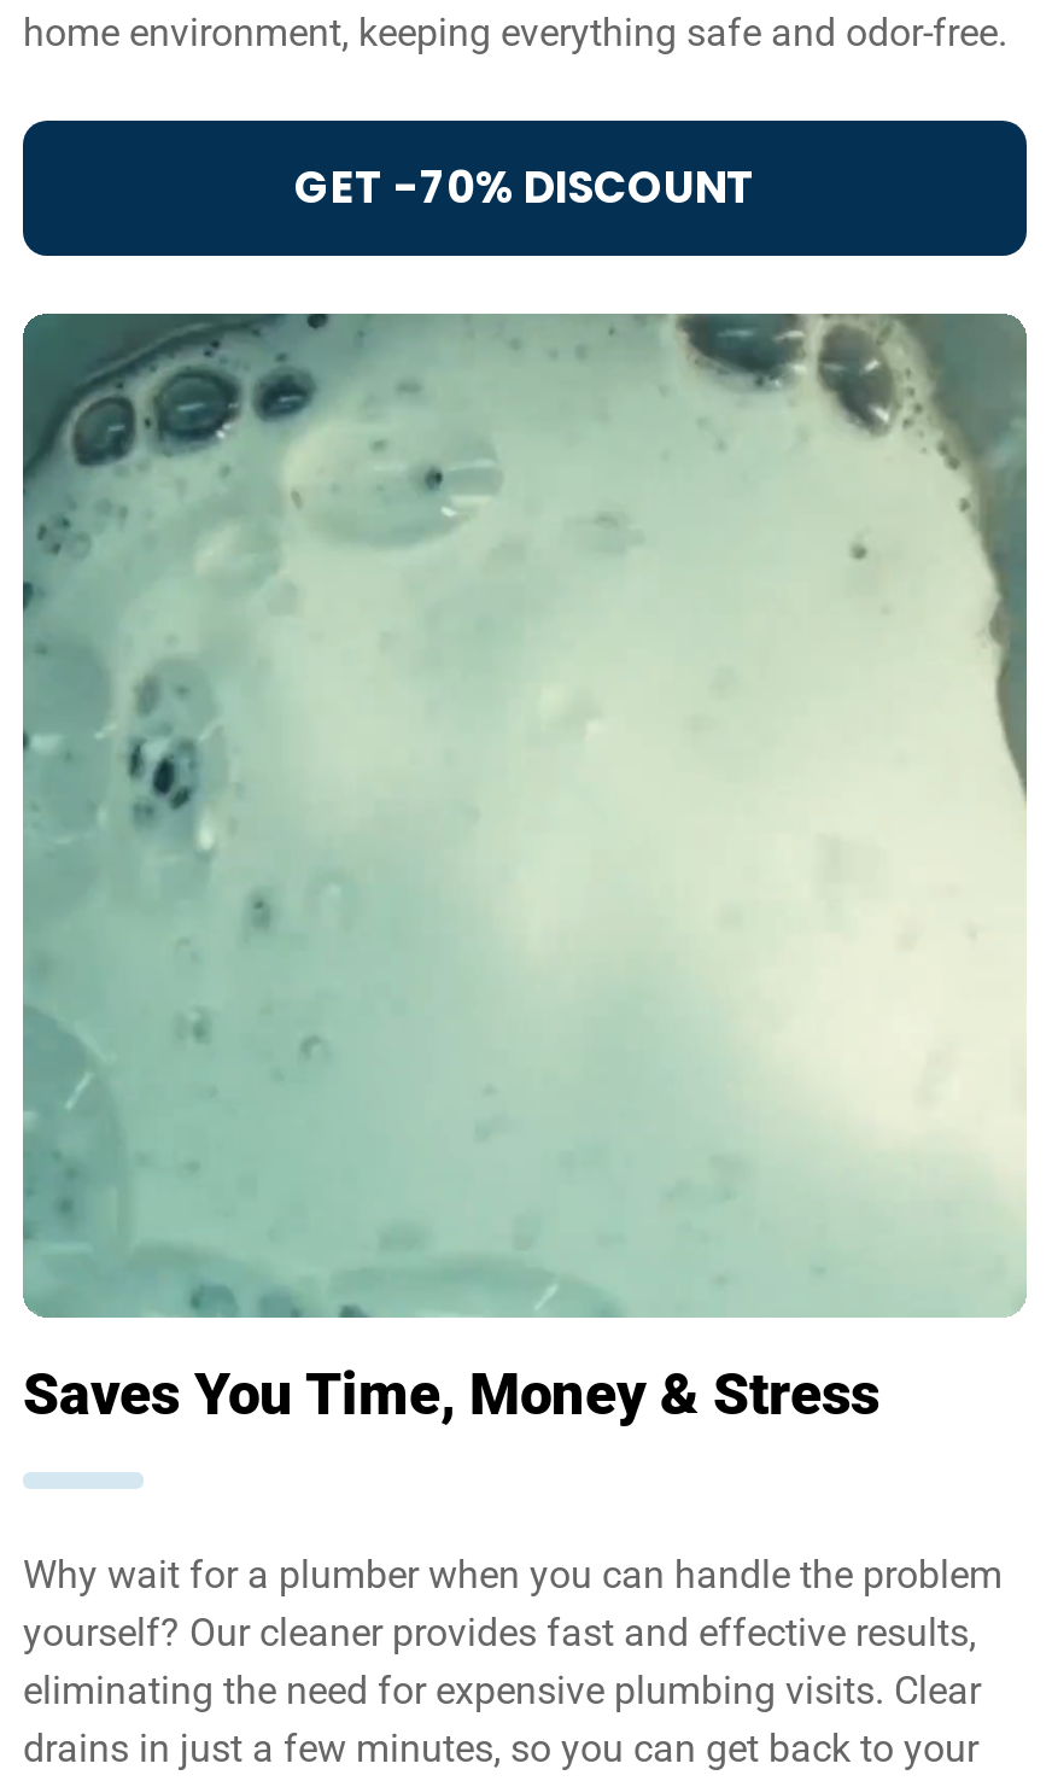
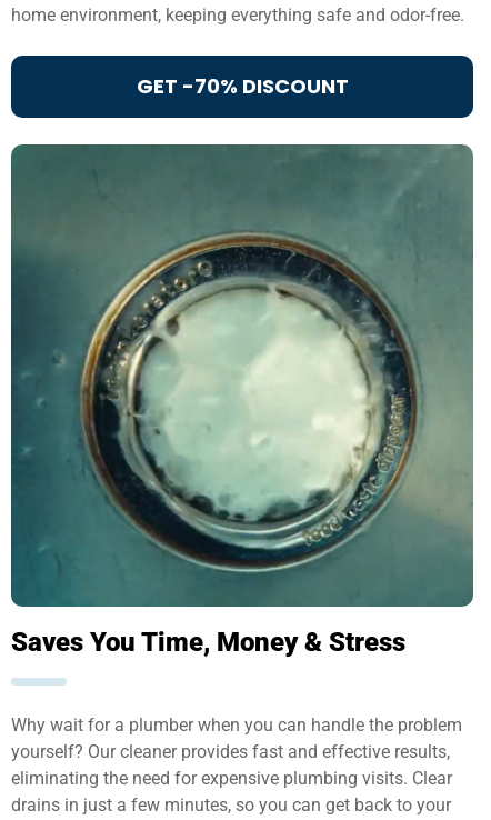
- [image]
+ [image]
